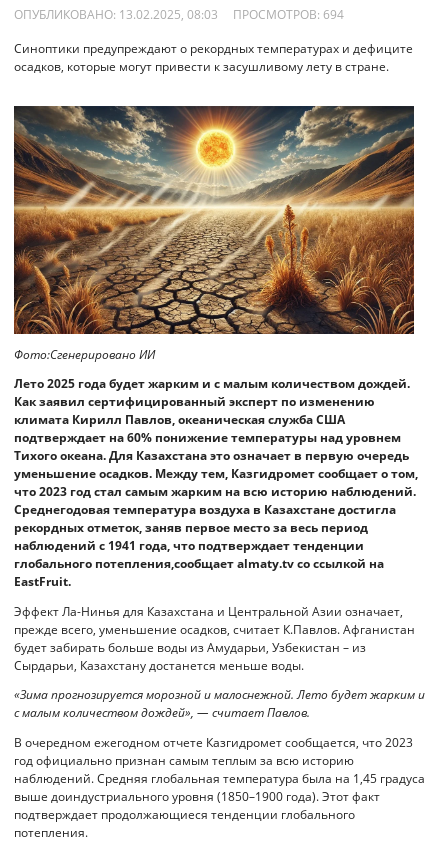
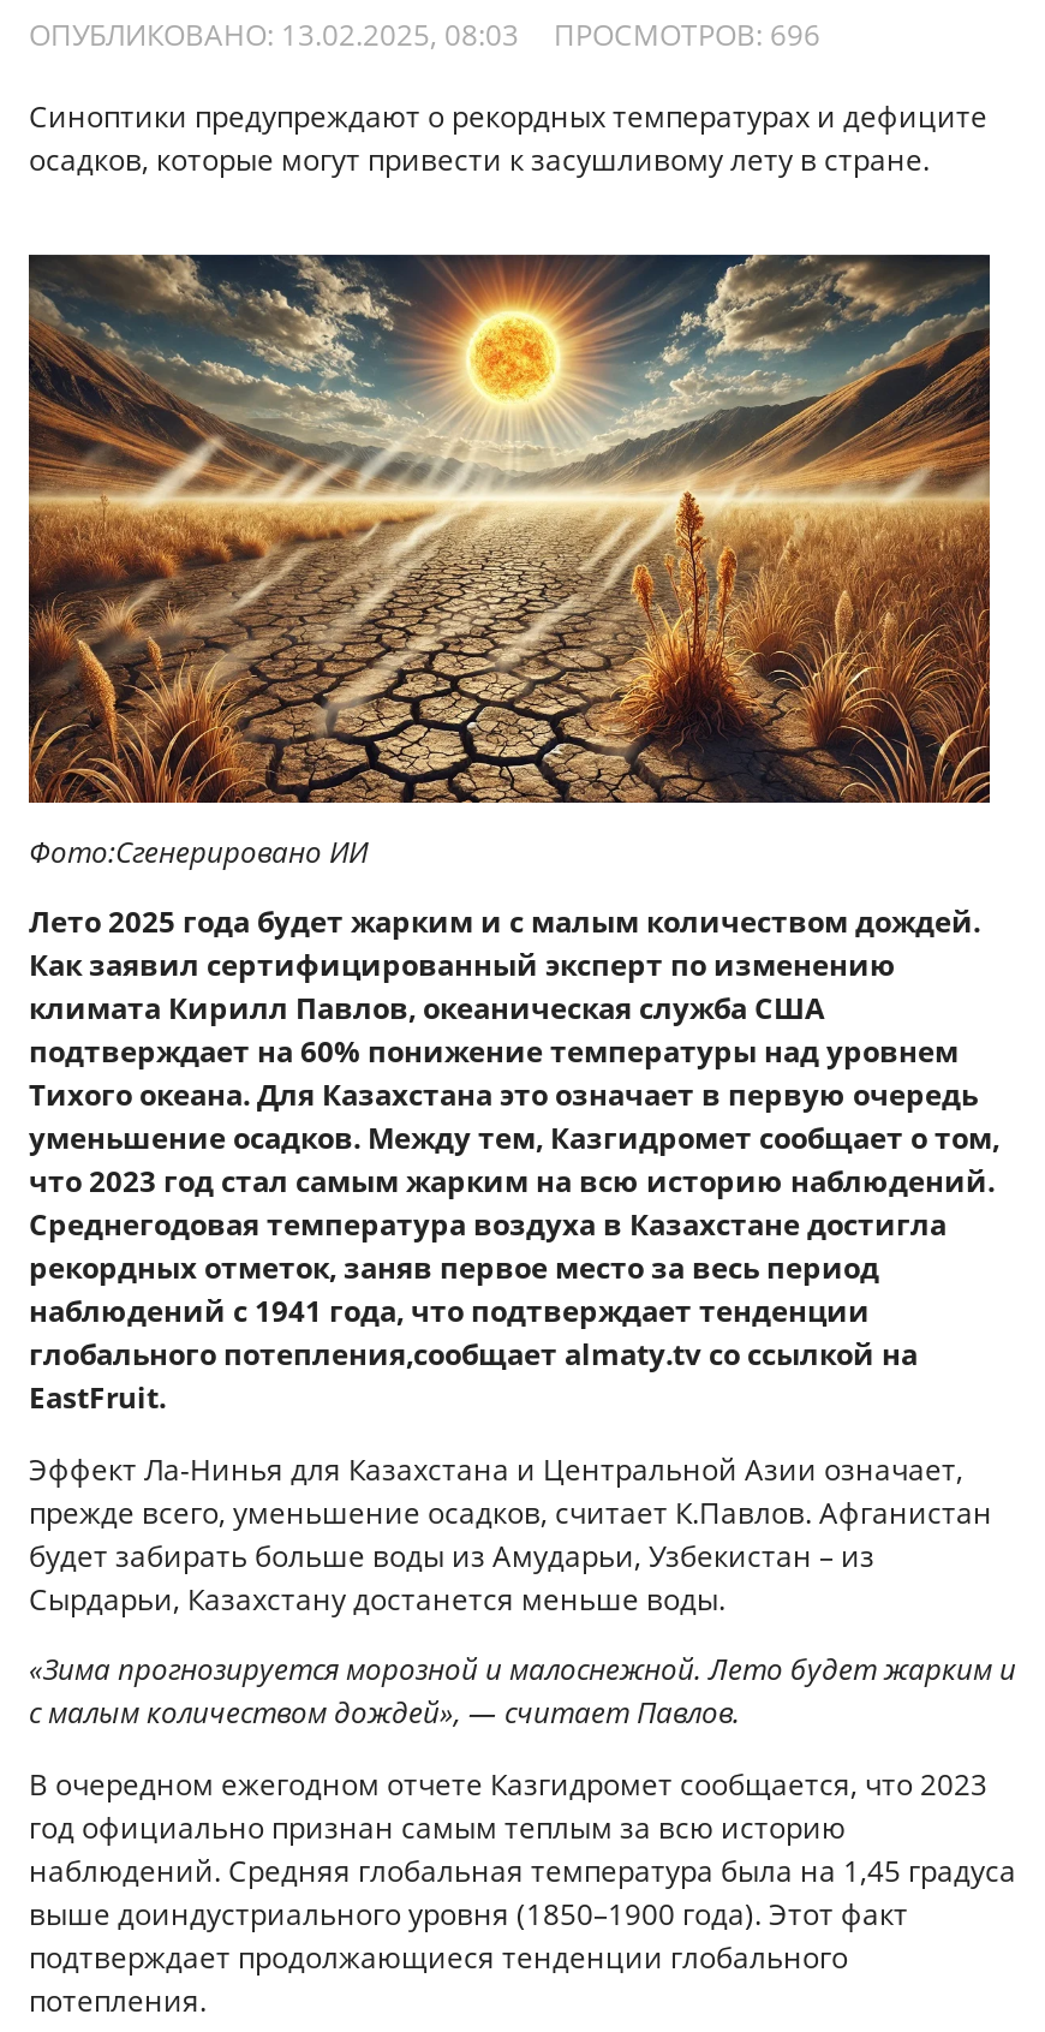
- ОПУБЛИКОВАНО: 13.02.2025, 08:03 ПРОСМОТРОВ: 694
+ ОПУБЛИКОВАНО: 13.02.2025, 08:03 ПРОСМОТРОВ: 696
